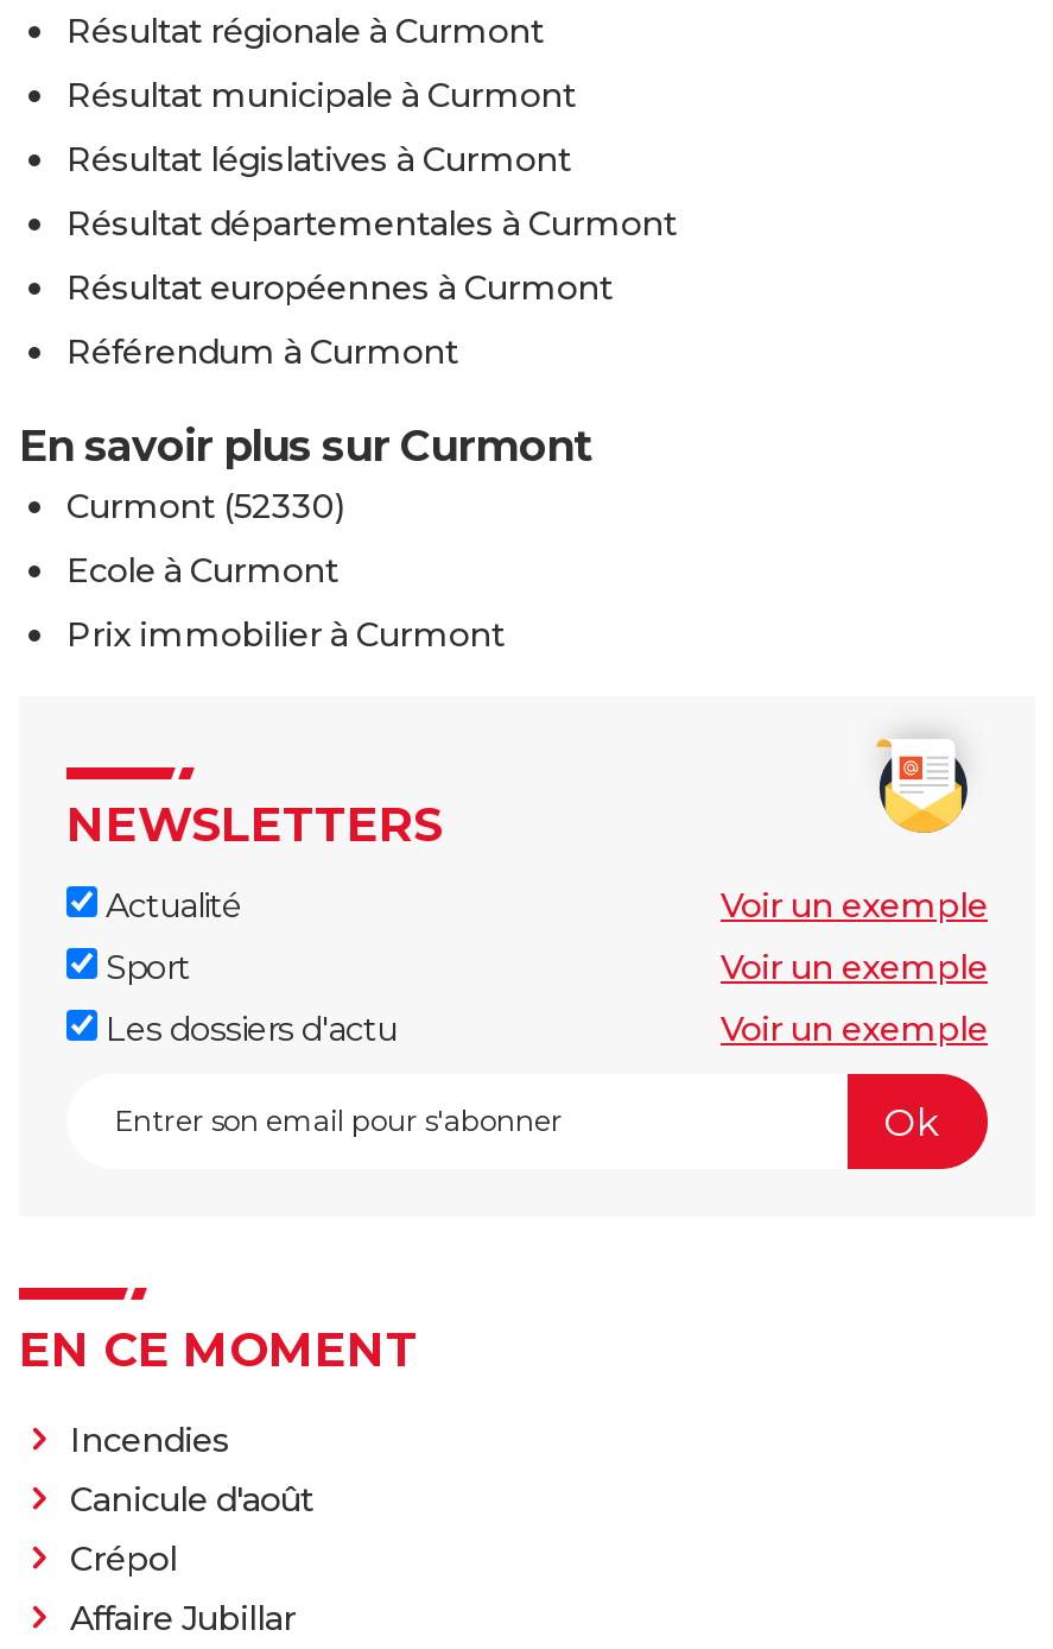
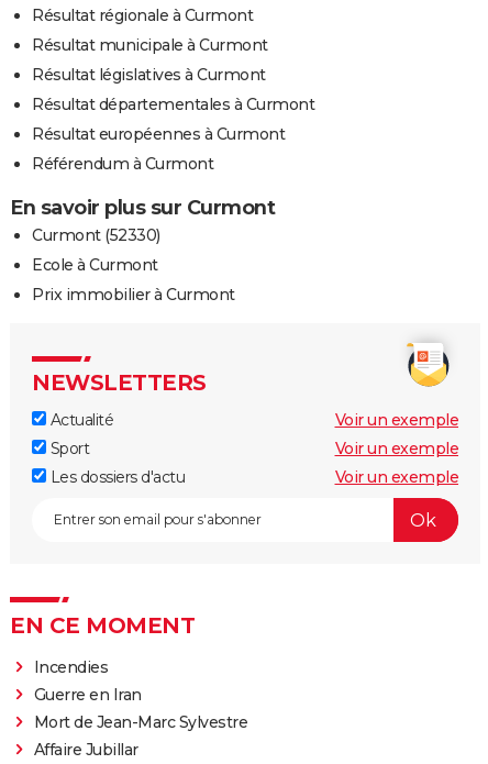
- Canicule d'août
- Crépol
+ Guerre en Iran
+ Mort de Jean-Marc Sylvestre
